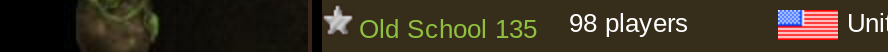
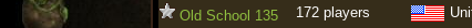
- Old School 135 98 players
+ Old School 135 172 players
